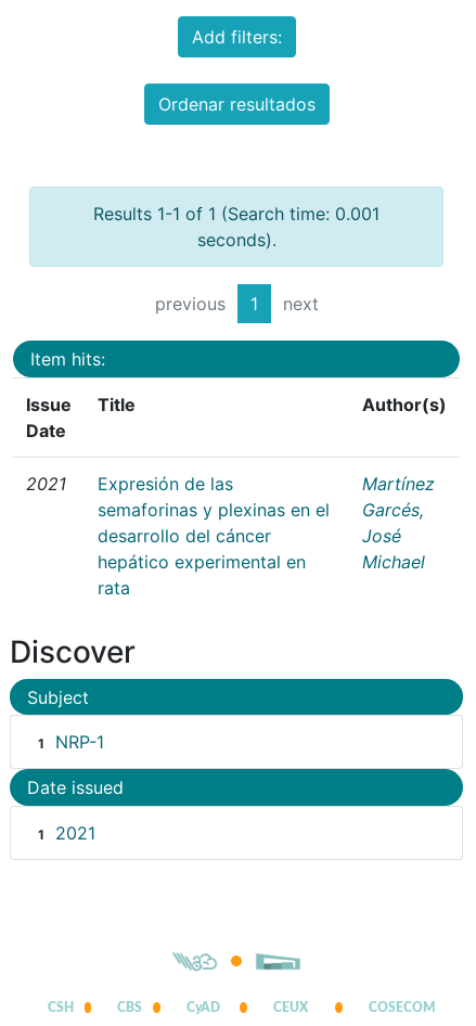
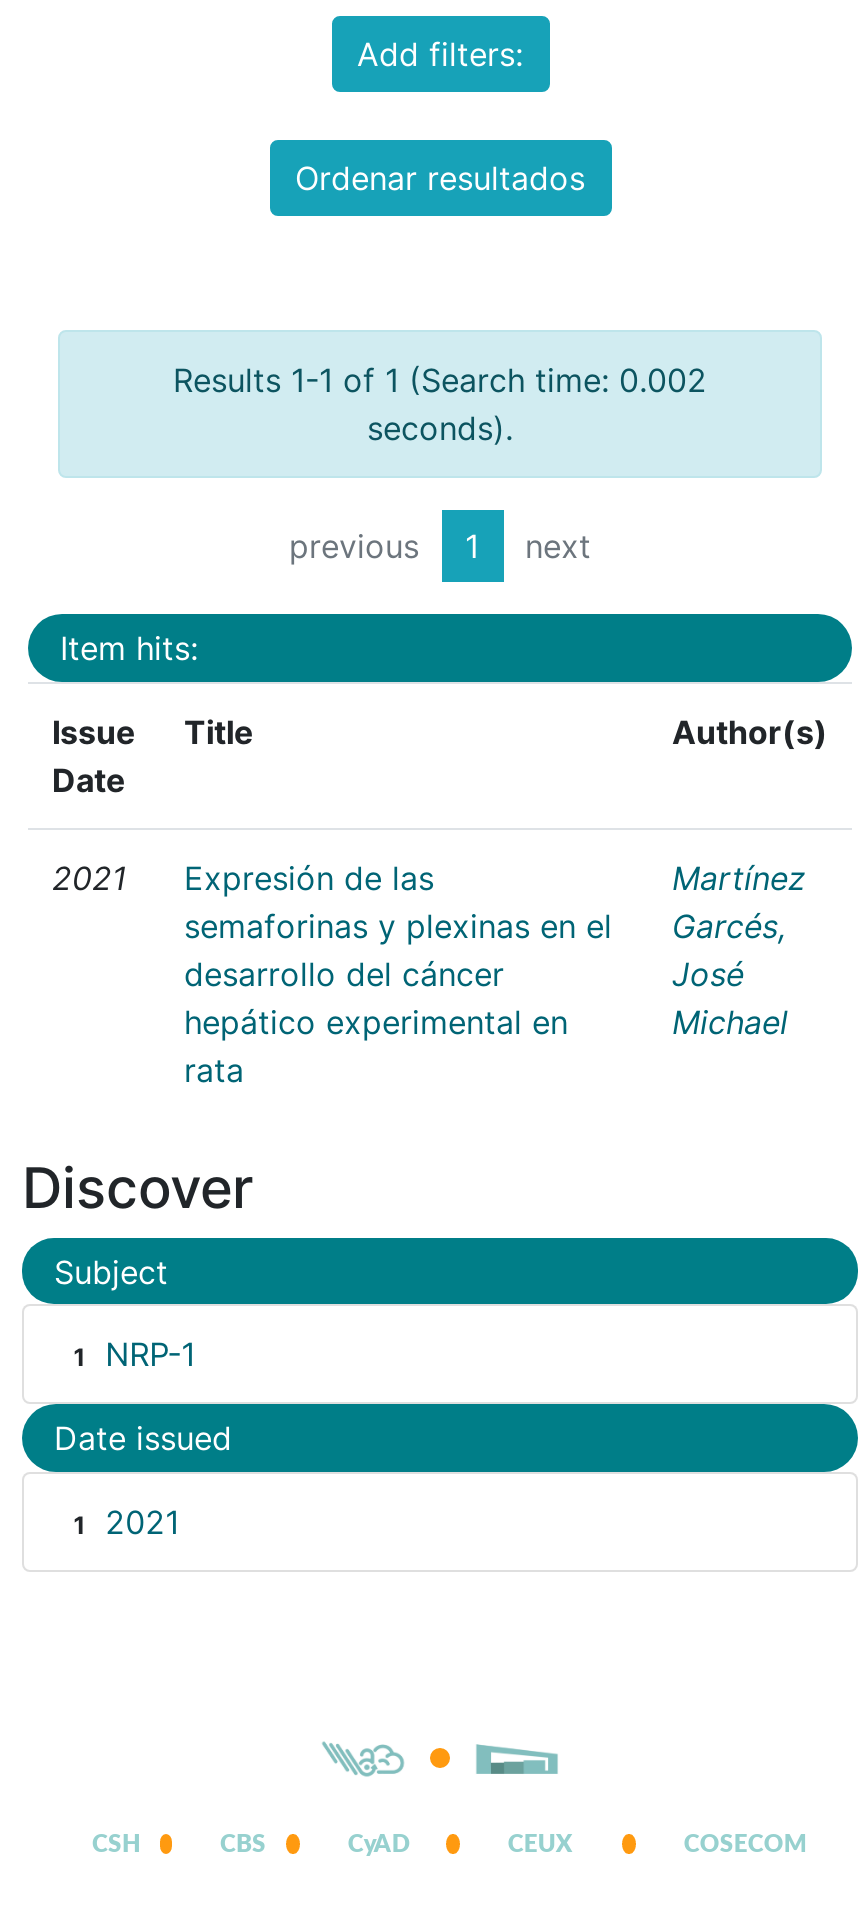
- Results 1-1 of 1 (Search time: 0.001
+ Results 1-1 of 1 (Search time: 0.002
